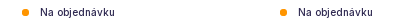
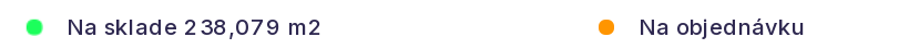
- Na objednávku
+ Na sklade 238,079 m2
